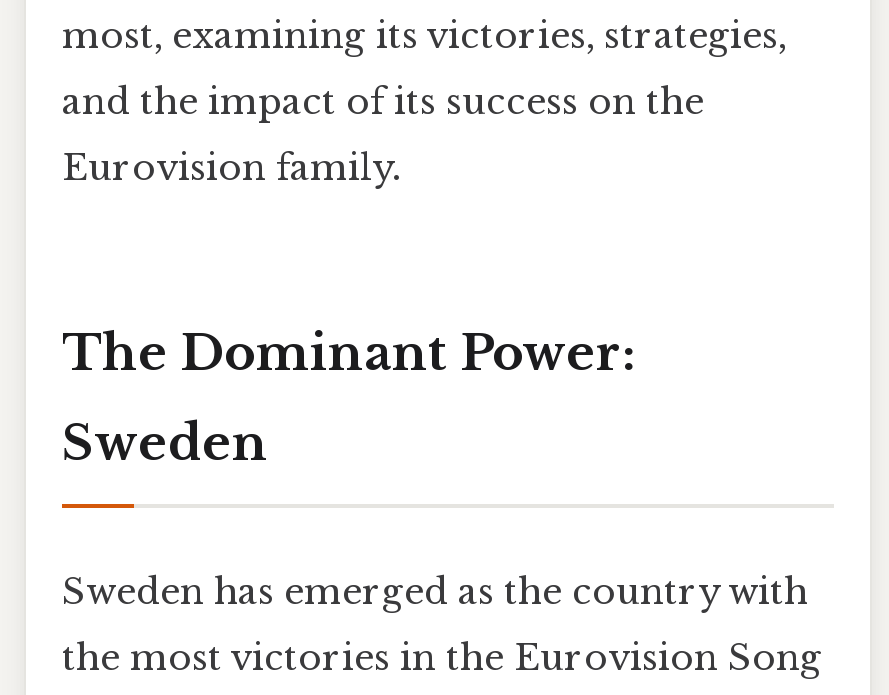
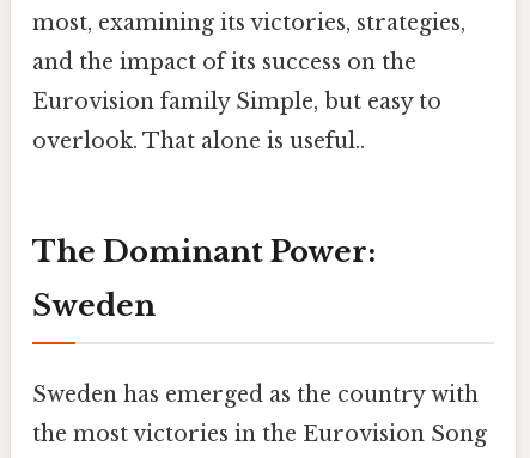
- Eurovision family.
+ Eurovision family Simple, but easy to
+ overlook. That alone is useful..
